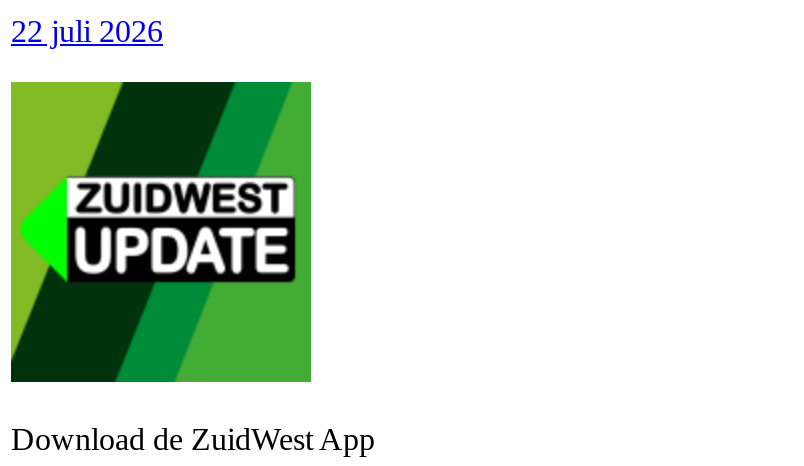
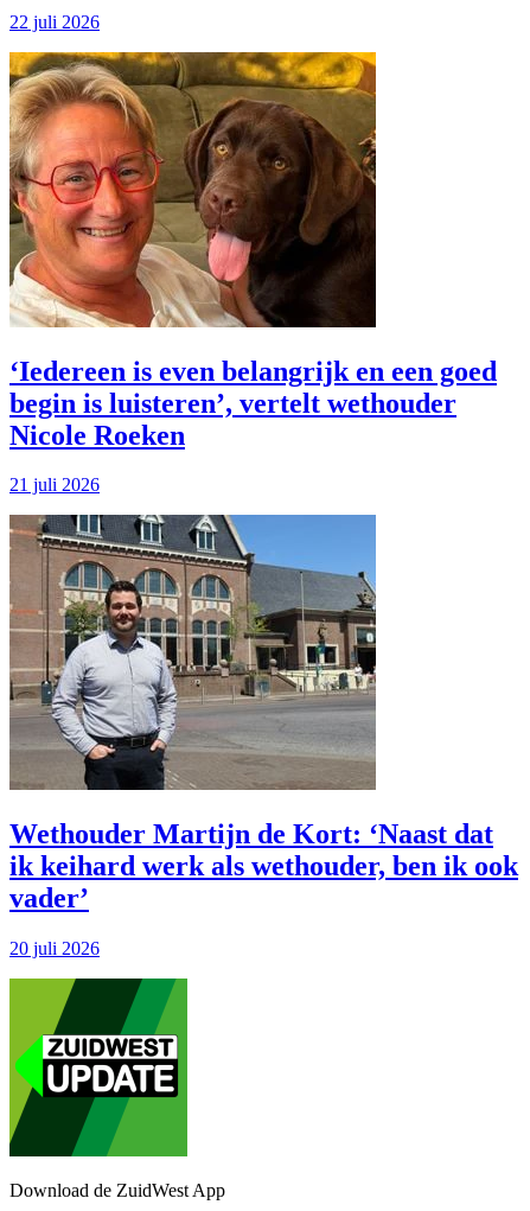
+ [image]
+ ‘Iedereen is even belangrijk en een goed
+ begin is luisteren’, vertelt wethouder
+ Nicole Roeken
+ 21 juli 2026

+ [image]
+ Wethouder Martijn de Kort: ‘Naast dat
+ ik keihard werk als wethouder, ben ik ook
+ vader’
+ 20 juli 2026
